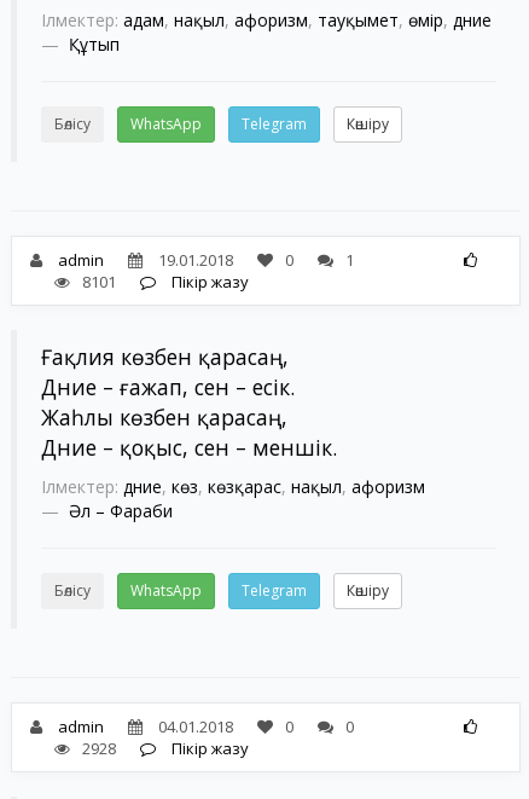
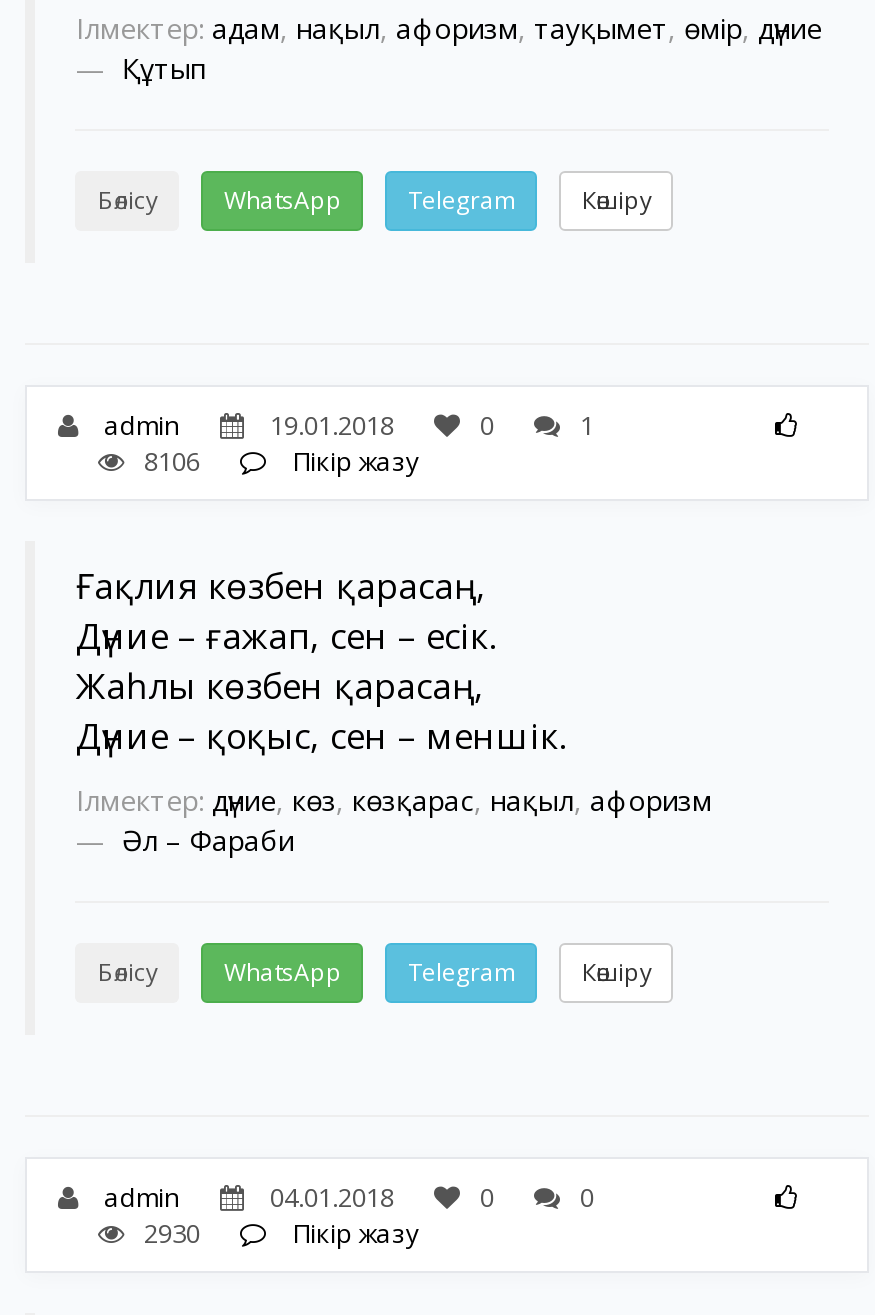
- 8101
+ 8106

- 2928
+ 2930
